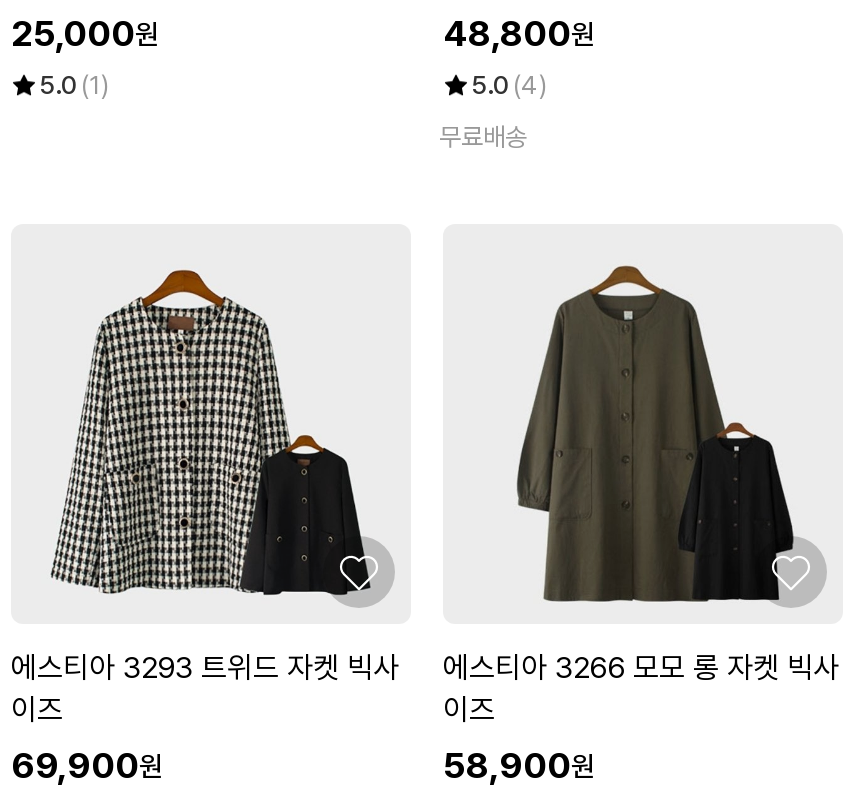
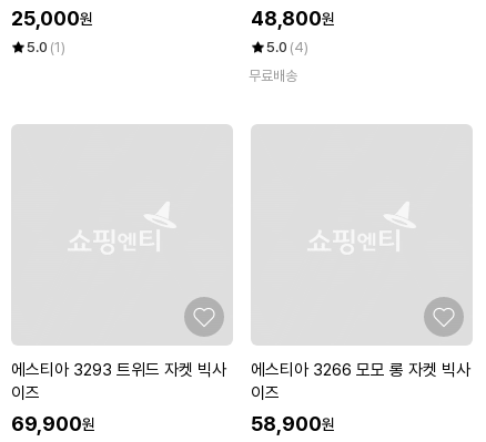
- [image]

- [image]
